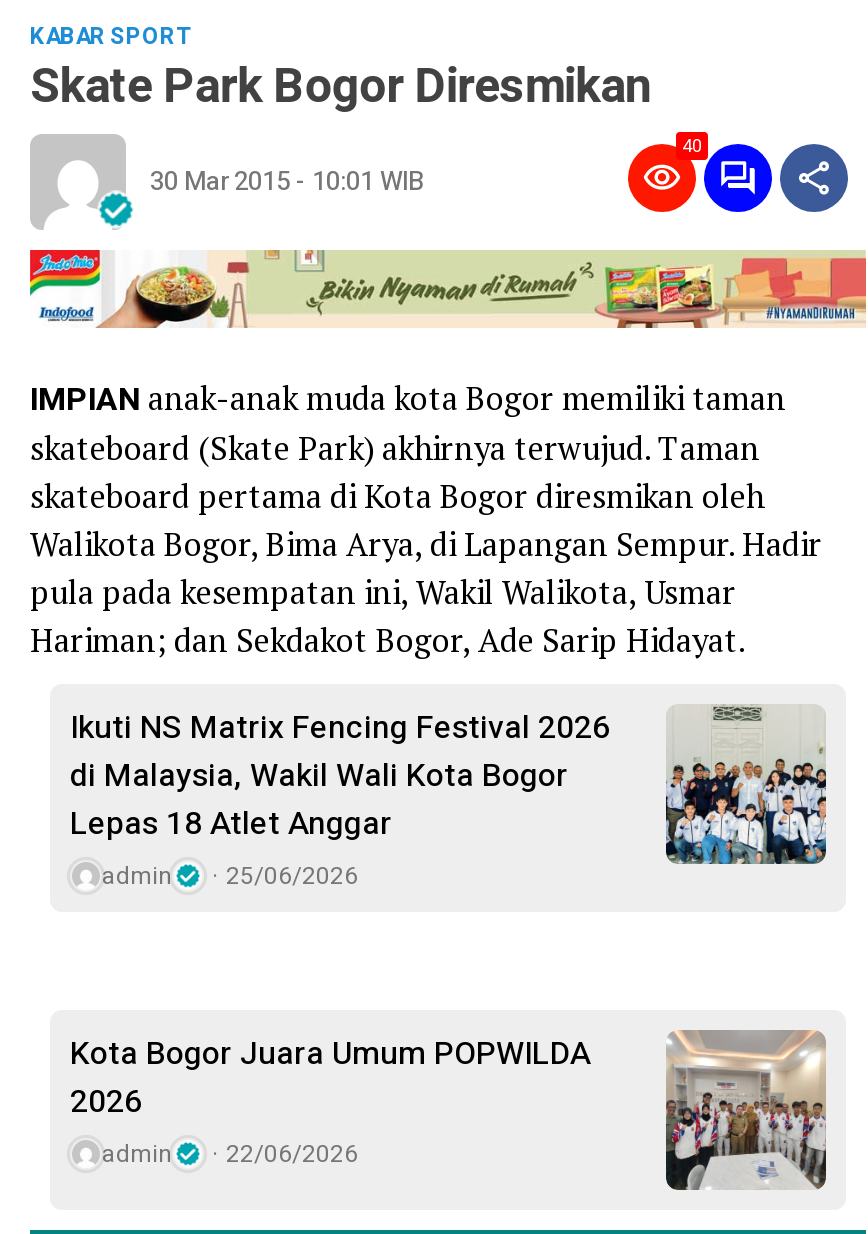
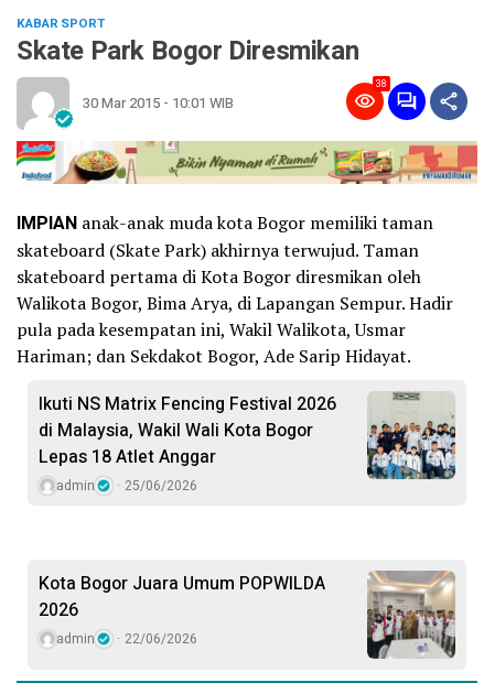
- 40
+ 38
